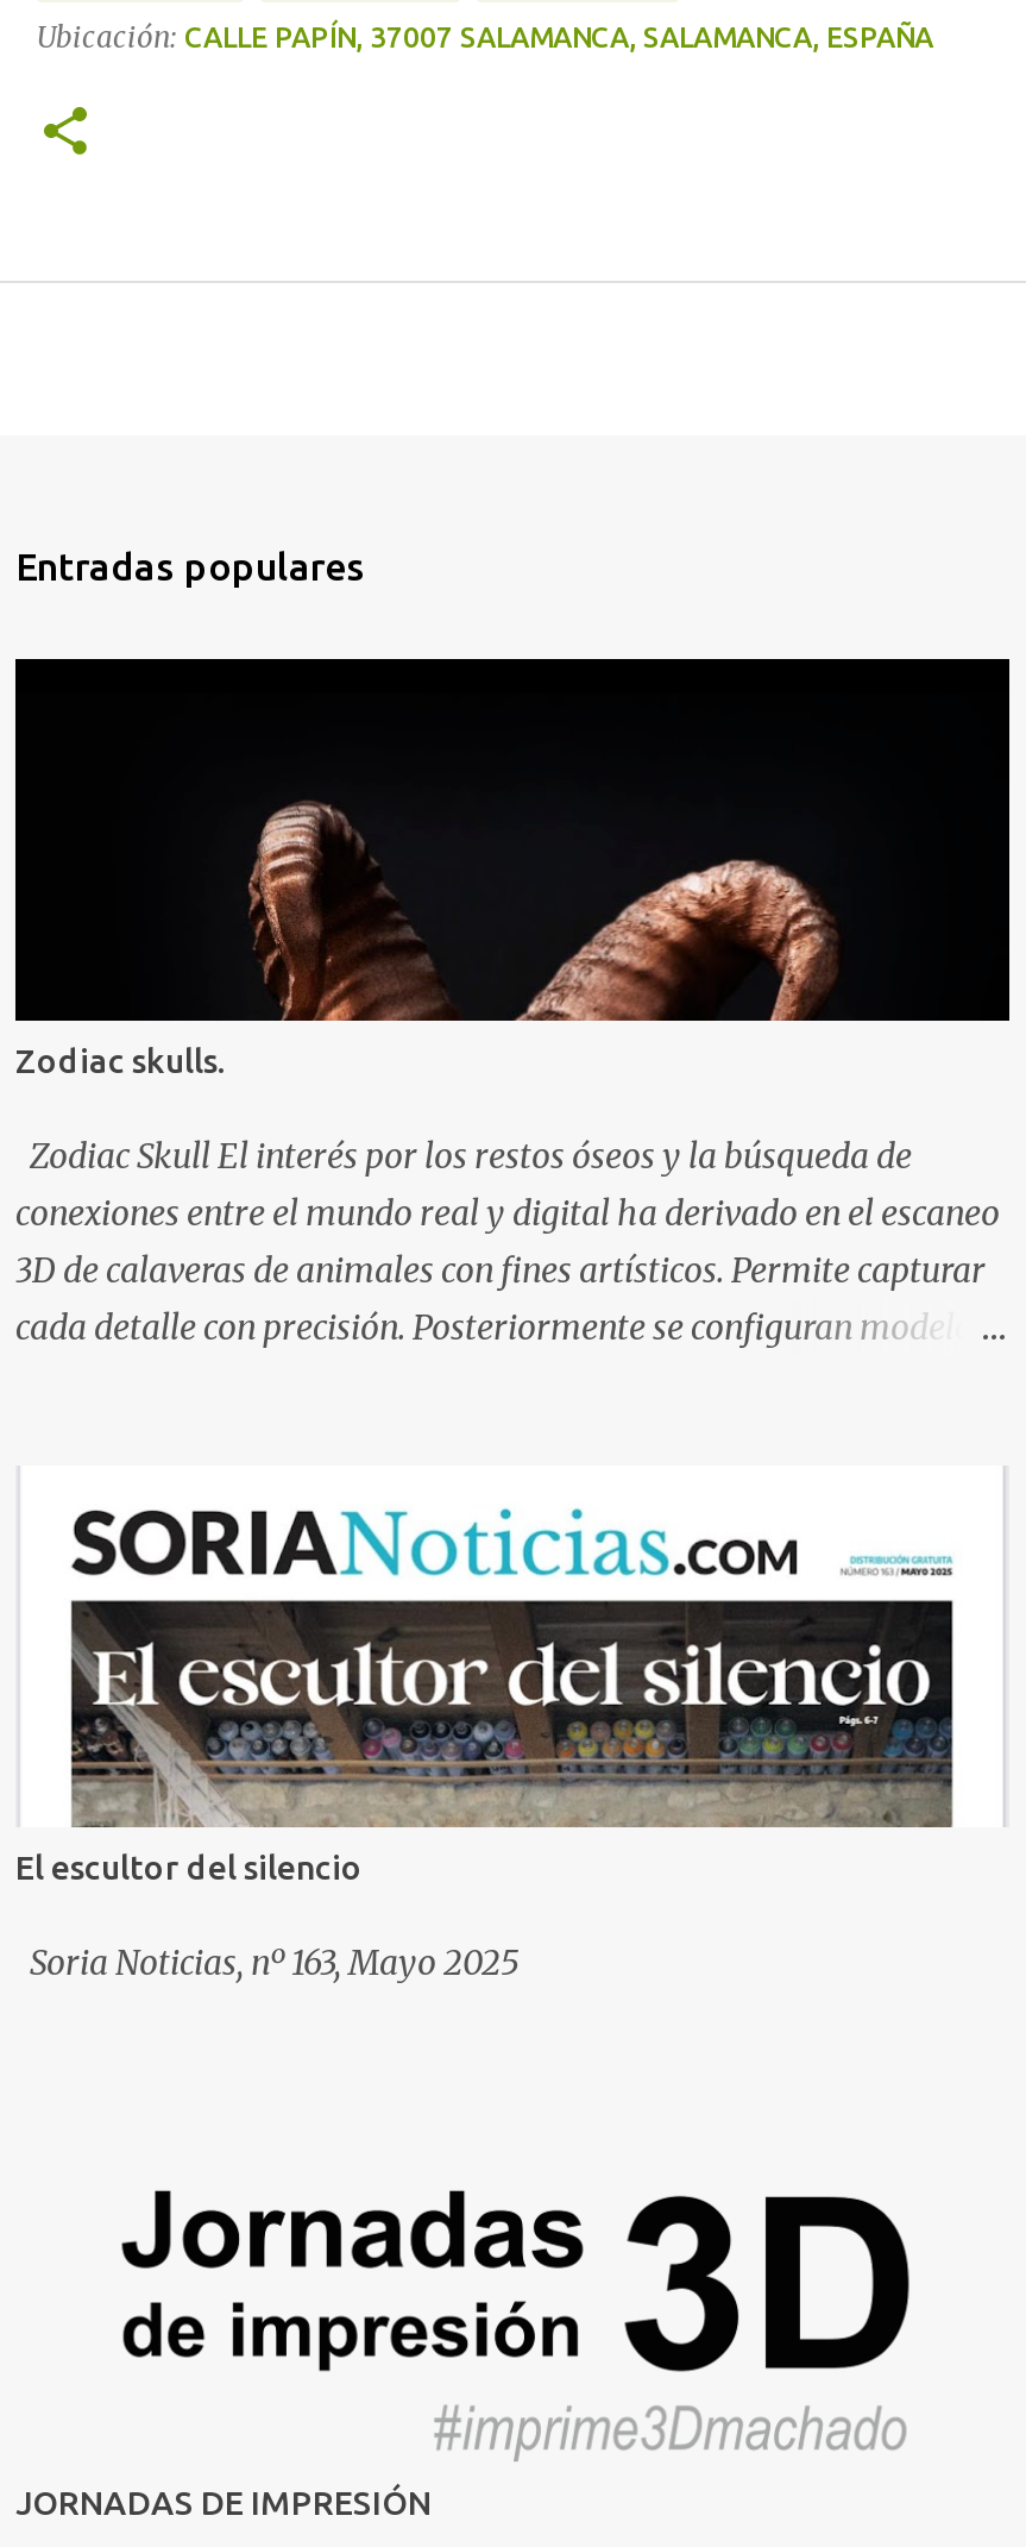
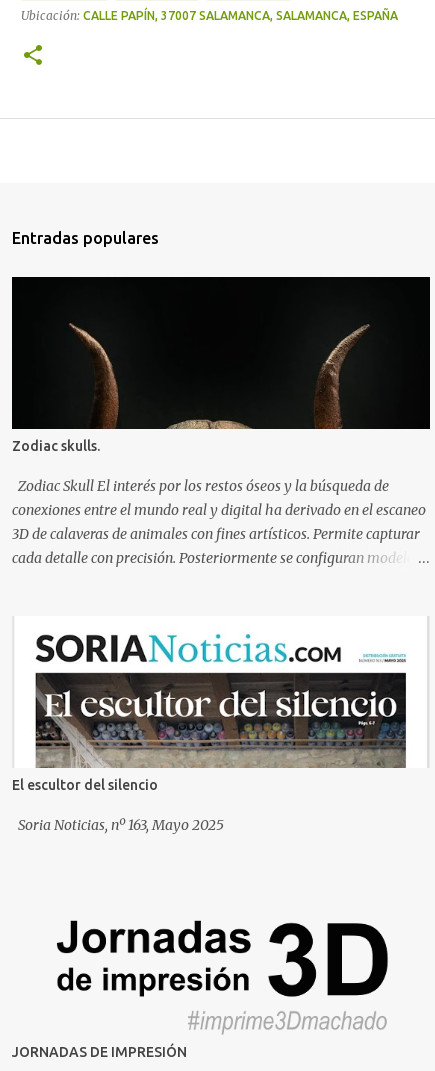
- [image]
+ [image]
